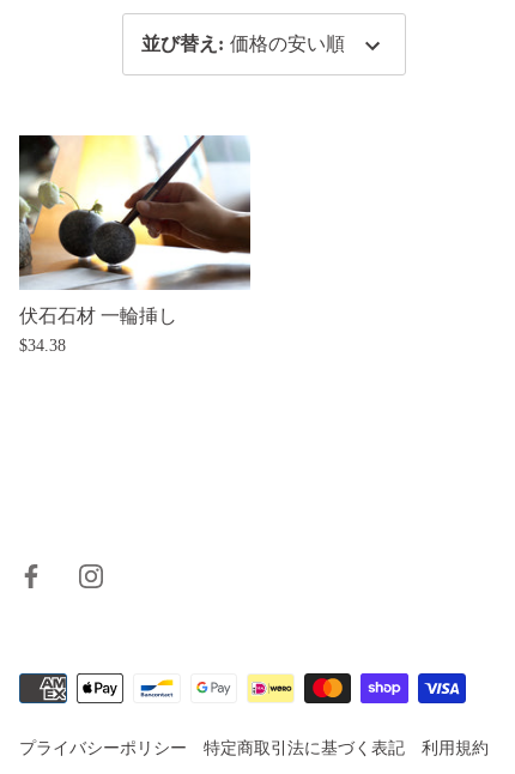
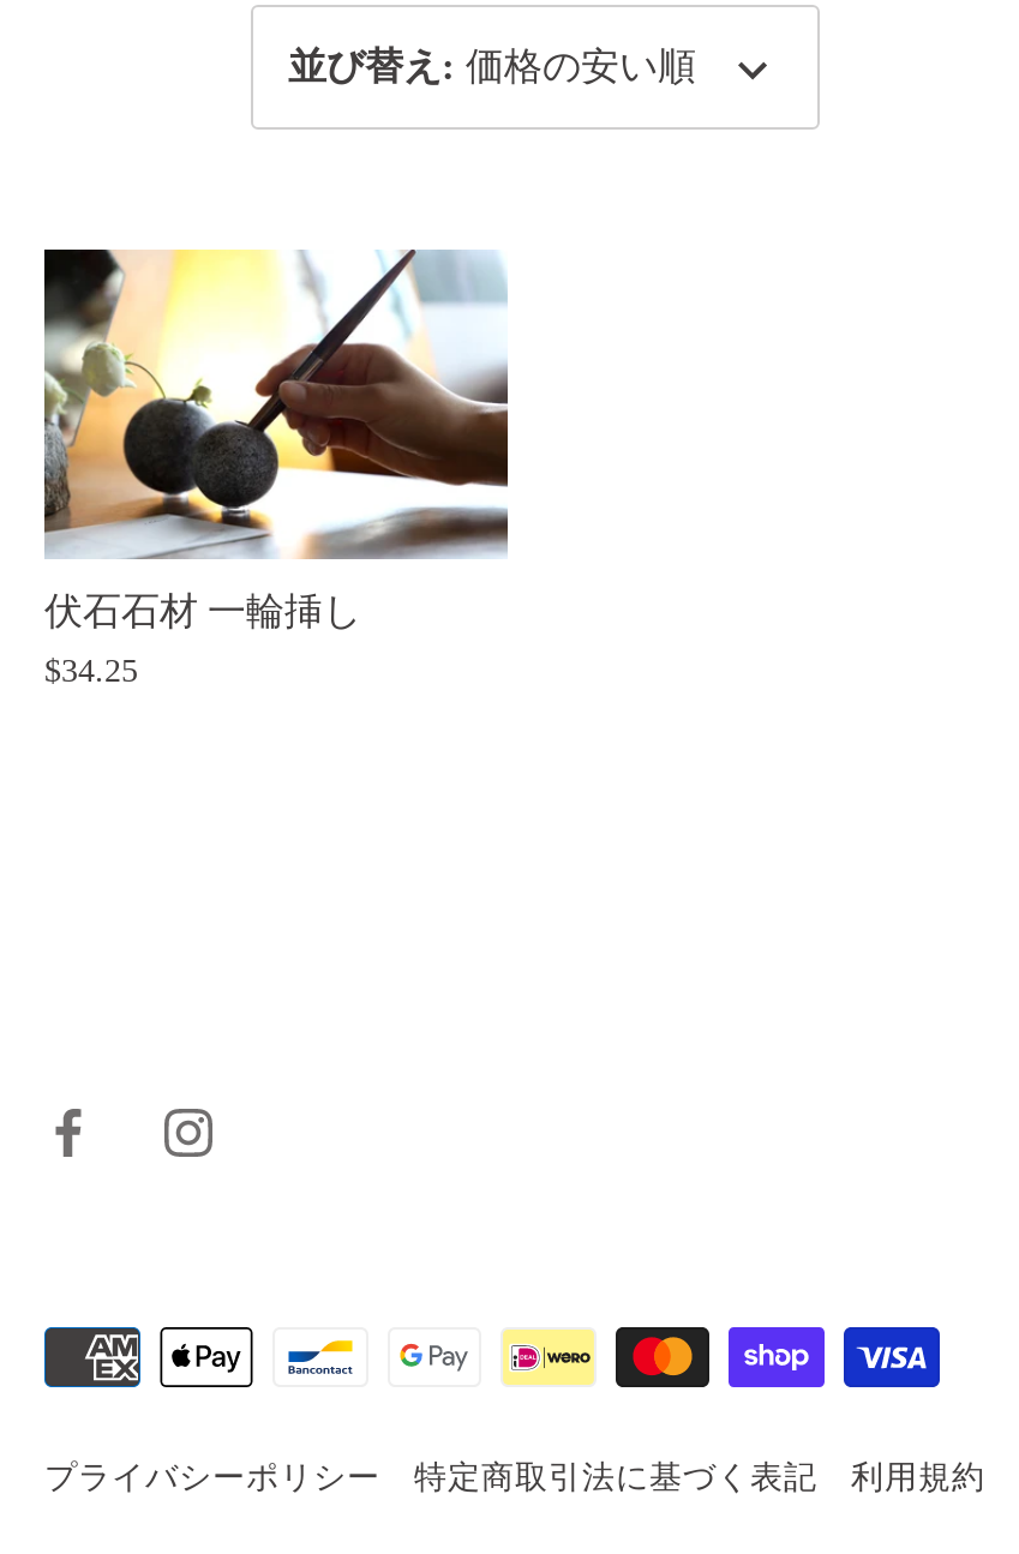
- $34.38
+ $34.25
